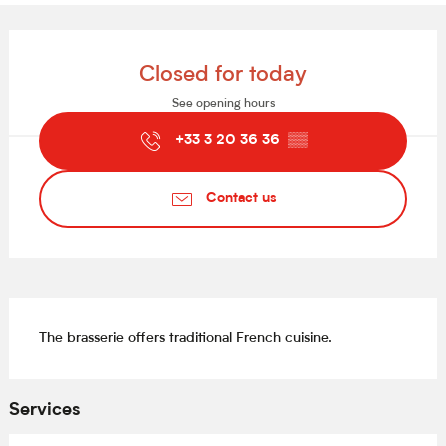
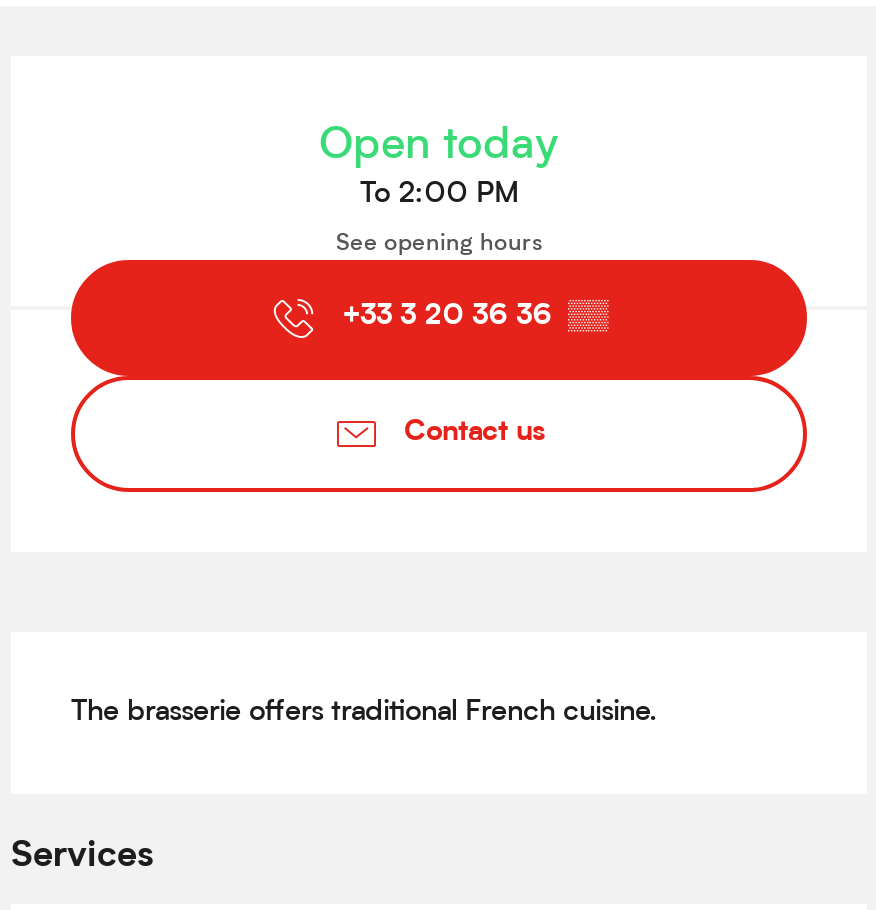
- Closed for today
+ Open today
+ To 2:00 PM
